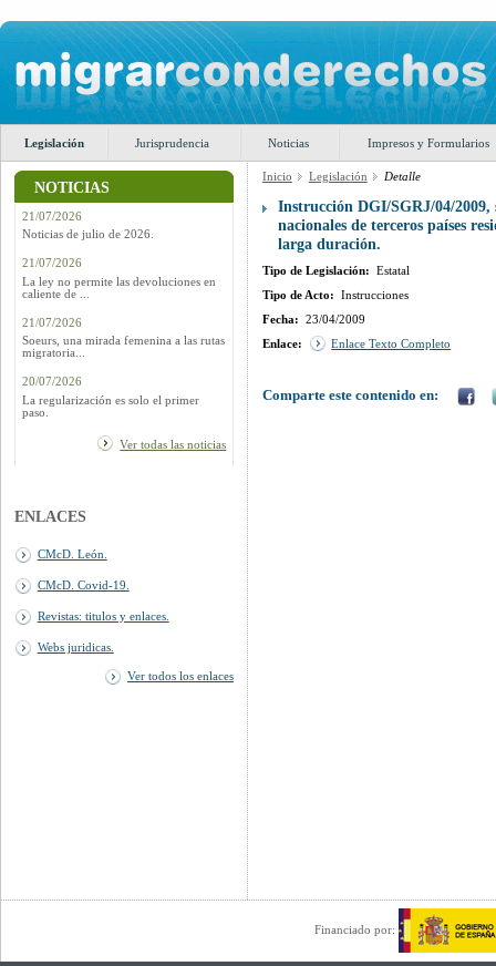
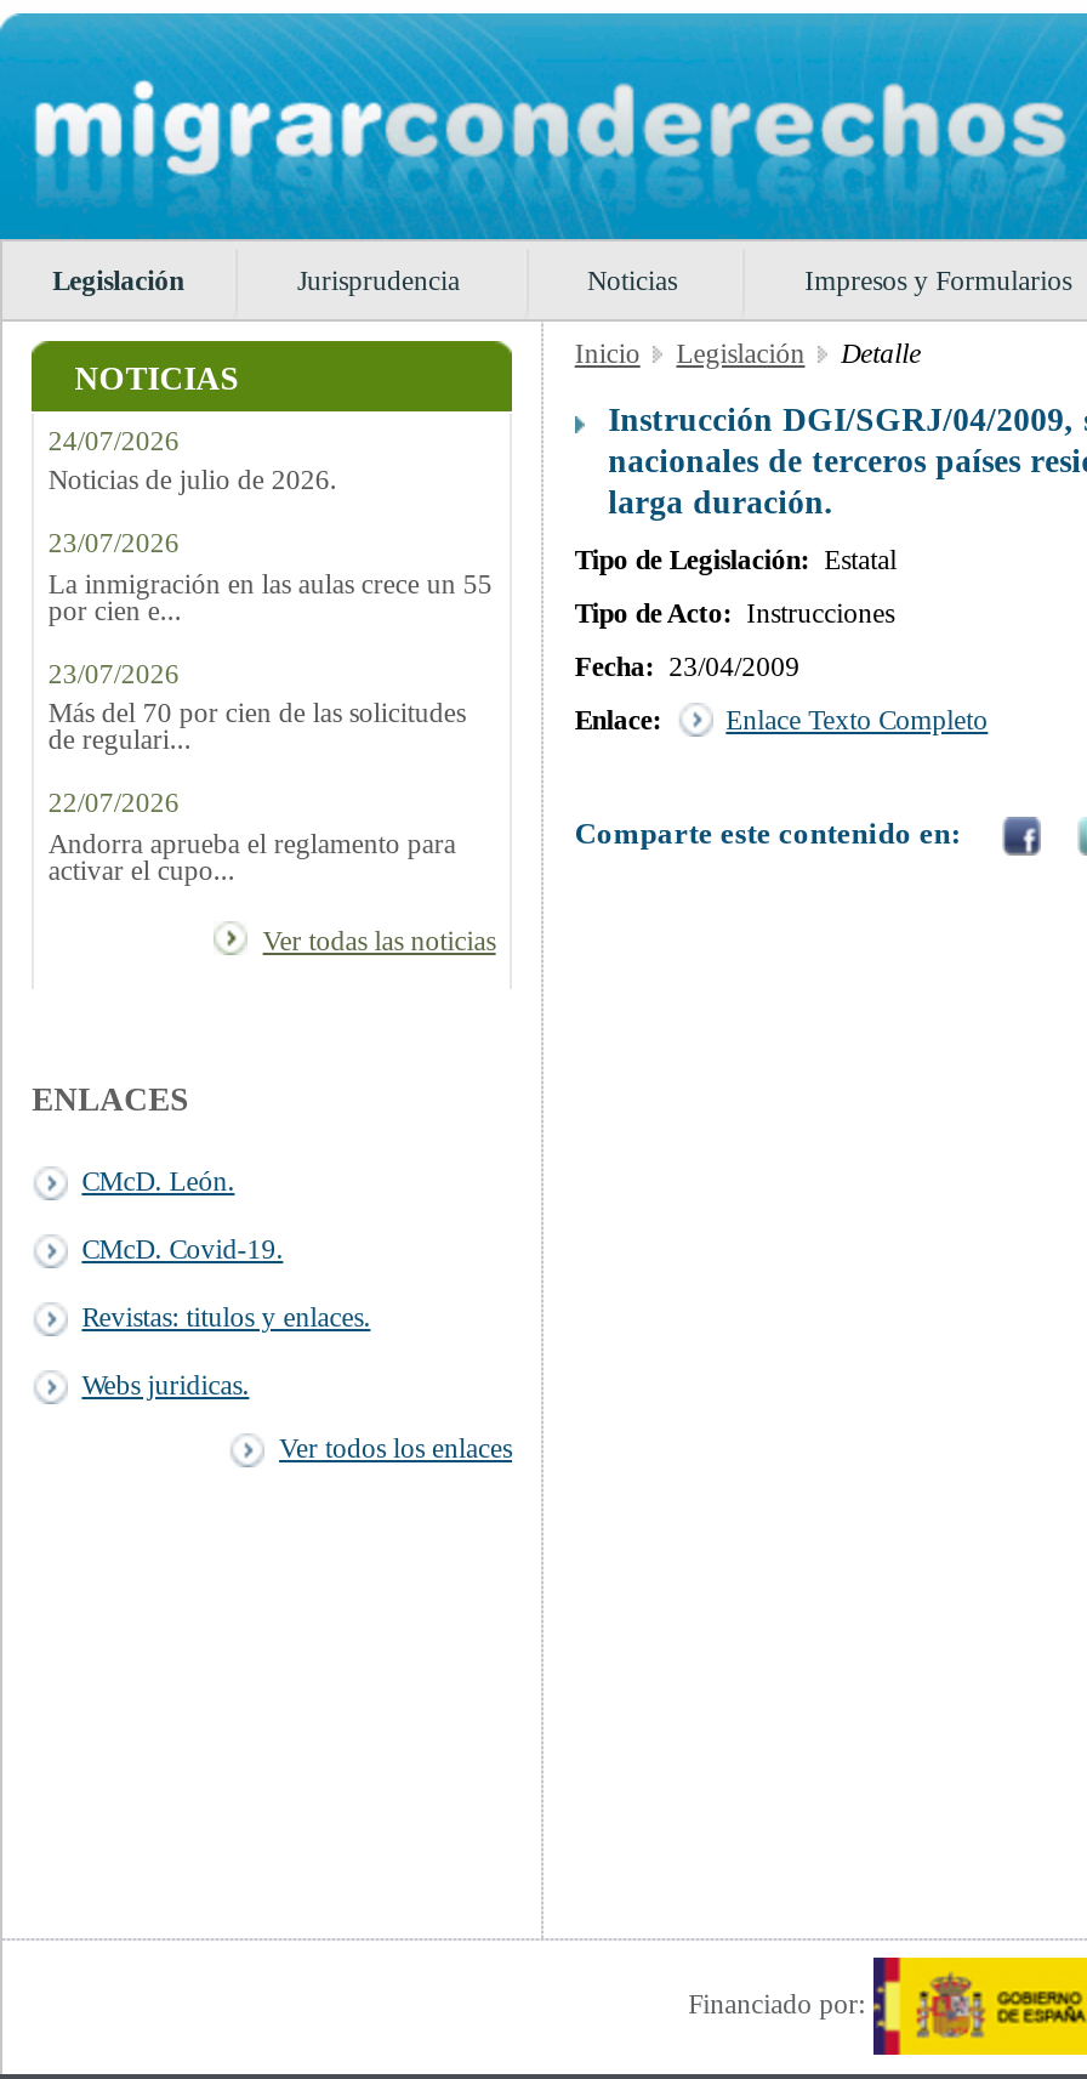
- 21/07/2026
+ 24/07/2026

- 21/07/2026
- La ley no permite las devoluciones en
- caliente de ...
+ 23/07/2026
+ La inmigración en las aulas crece un 55
+ por cien e...

- 21/07/2026
- Soeurs, una mirada femenina a las rutas
- migratoria...
+ 23/07/2026
+ Más del 70 por cien de las solicitudes
+ de regulari...

- 20/07/2026
- La regularización es solo el primer
- paso.
+ 22/07/2026
+ Andorra aprueba el reglamento para
+ activar el cupo...
